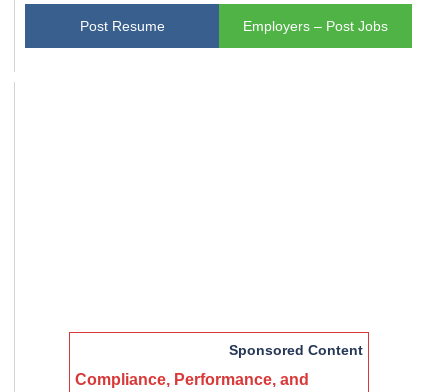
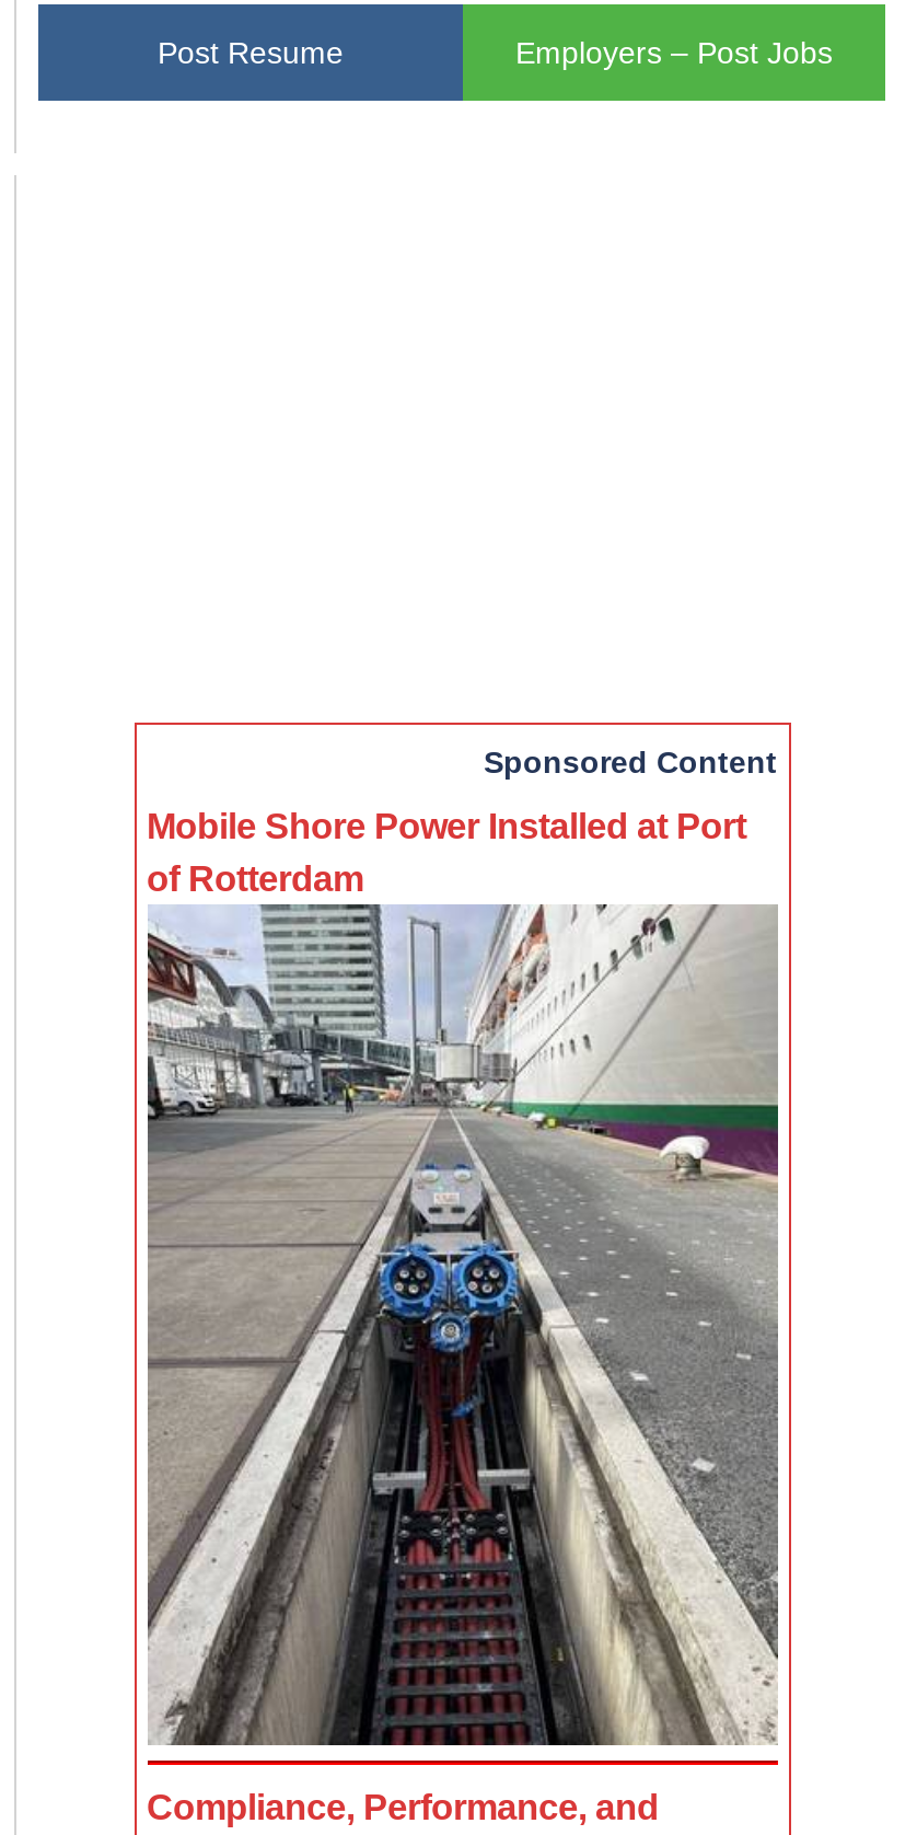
+ [image]

+ Mobile Shore Power Installed at Port
+ of Rotterdam
